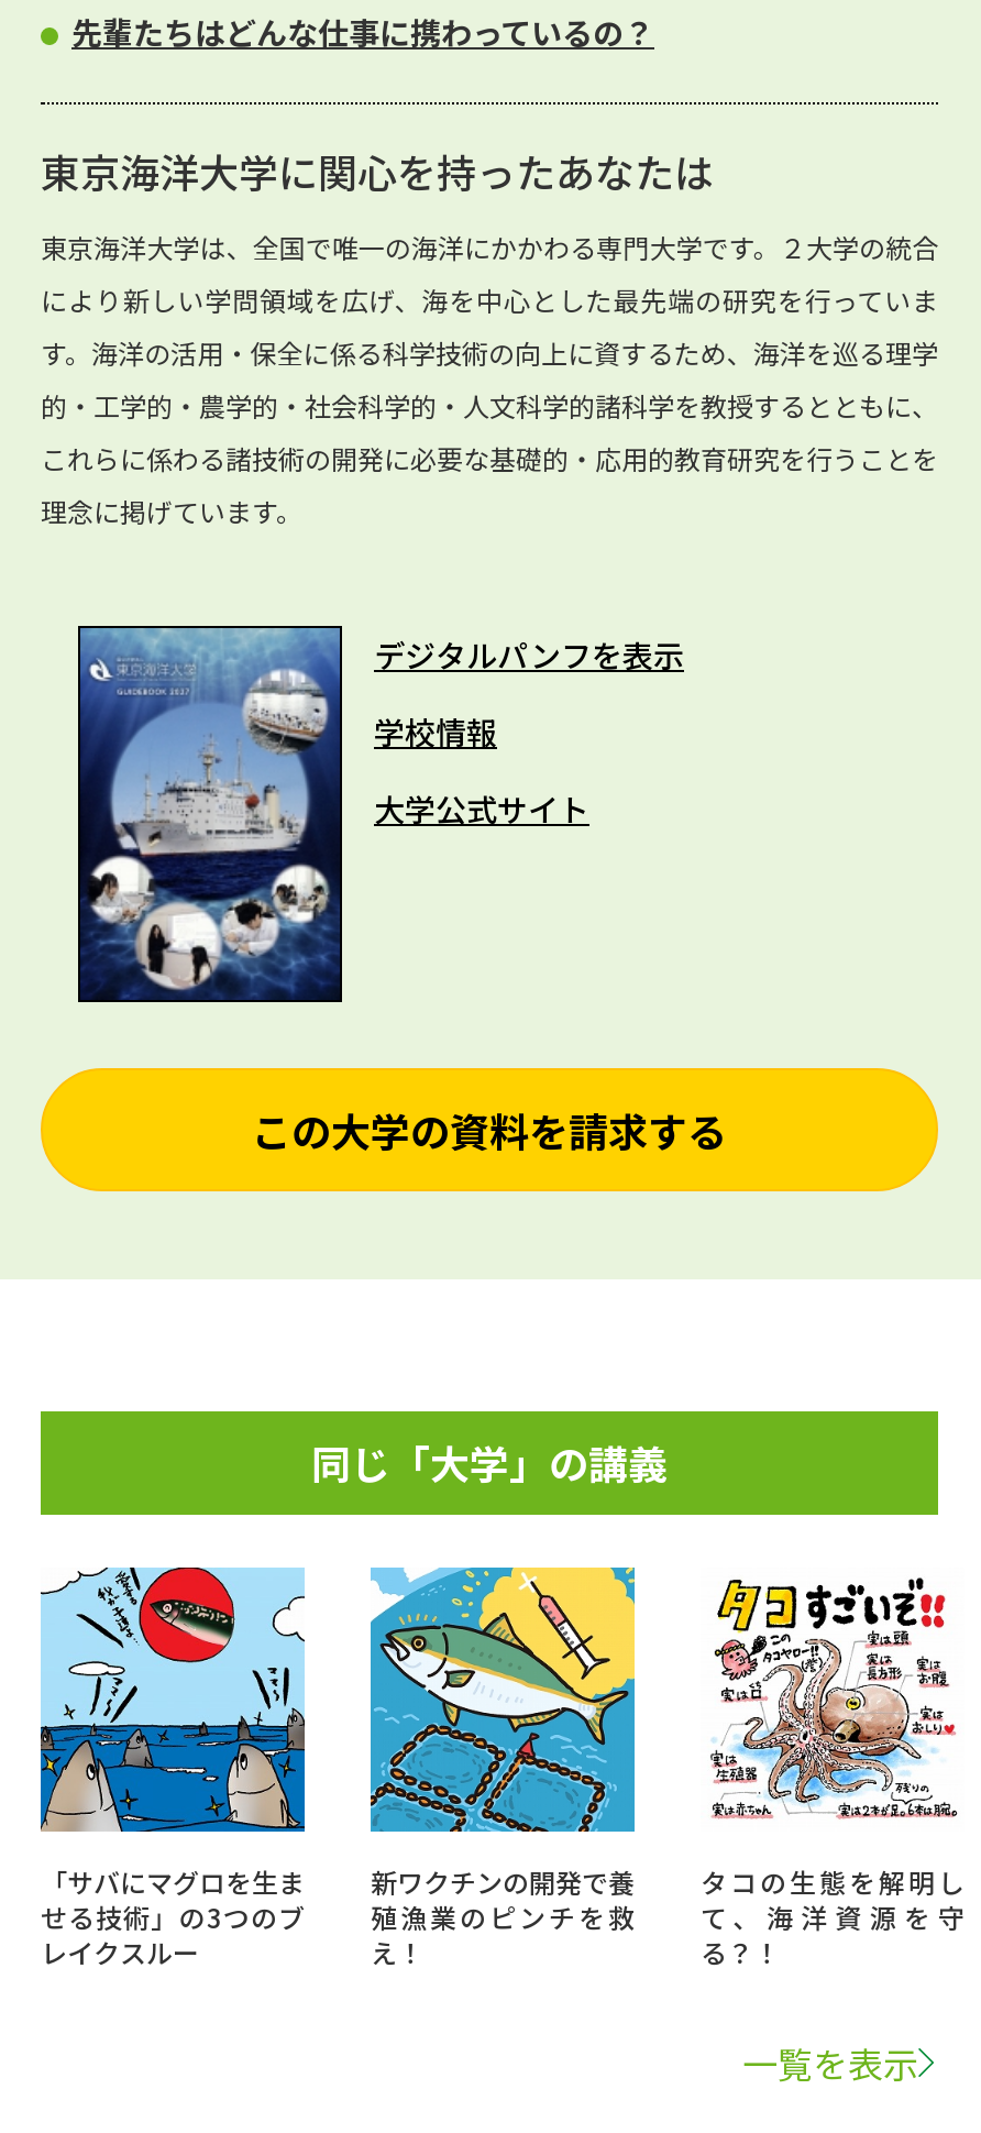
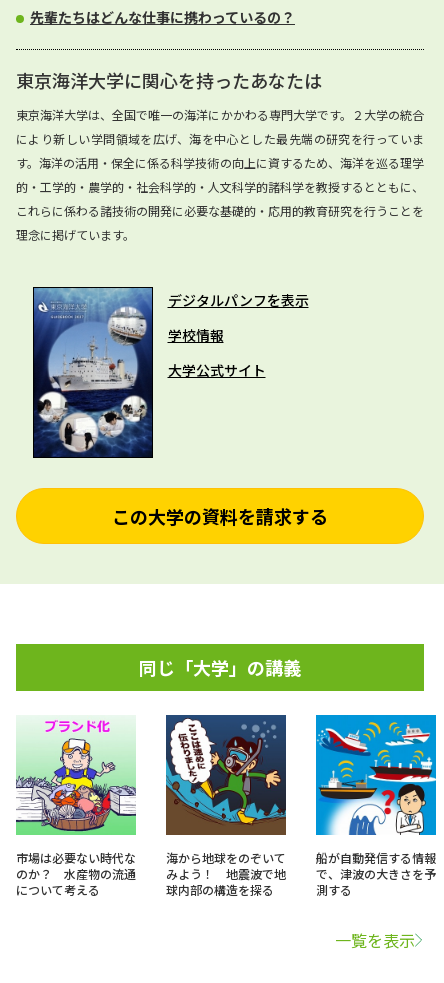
- [image]
- 「サバにマグロを生ま
- せる技術」の3つのブ
- レイクスルー
+ [image]
+ 市場は必要ない時代な
+ のか？ 水産物の流通
+ について考える

- [image]
- 新ワクチンの開発で養
- 殖漁業のピンチを救
- え！
+ [image]
+ 海から地球をのぞいて
+ みよう！ 地震波で地
+ 球内部の構造を探る

- [image]
- タコの生態を解明し
- て、海洋資源を守
- る？！
+ [image]
+ 船が自動発信する情報
+ で、津波の大きさを予
+ 測する
